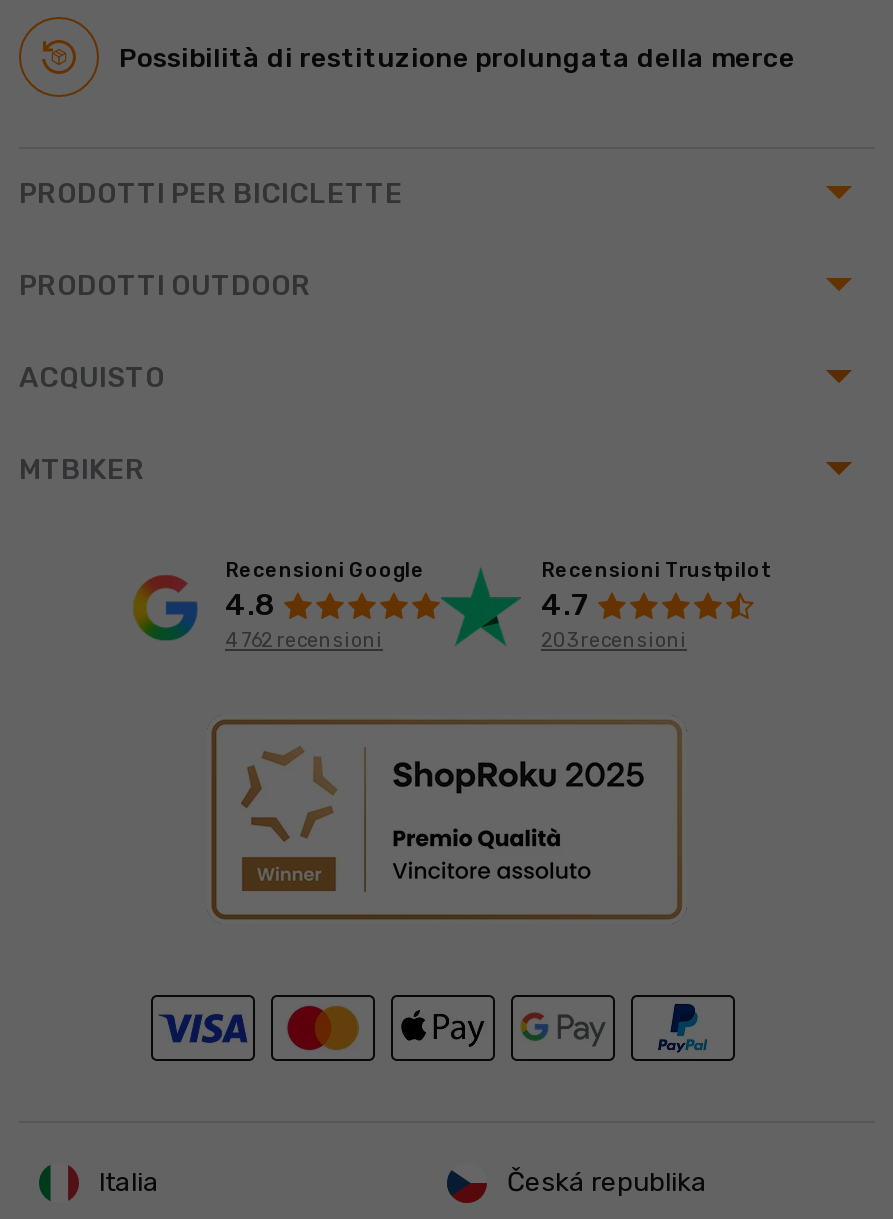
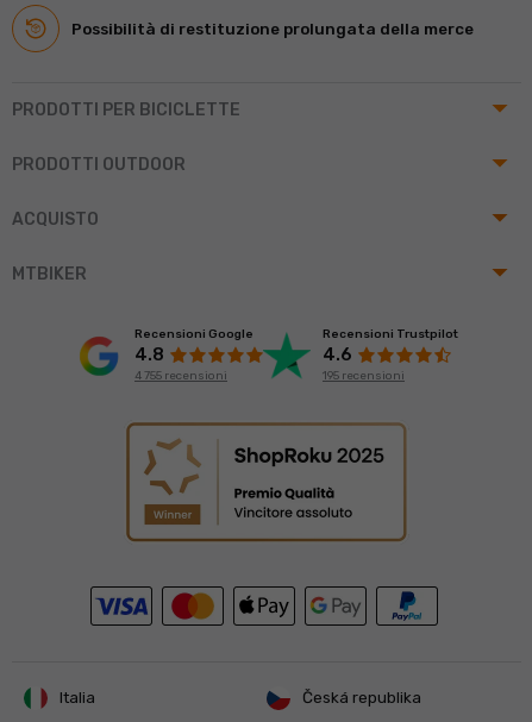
- 4.7
+ 4.6

- 4 762 recensioni
+ 4 755 recensioni

- 203 recensioni
+ 195 recensioni
